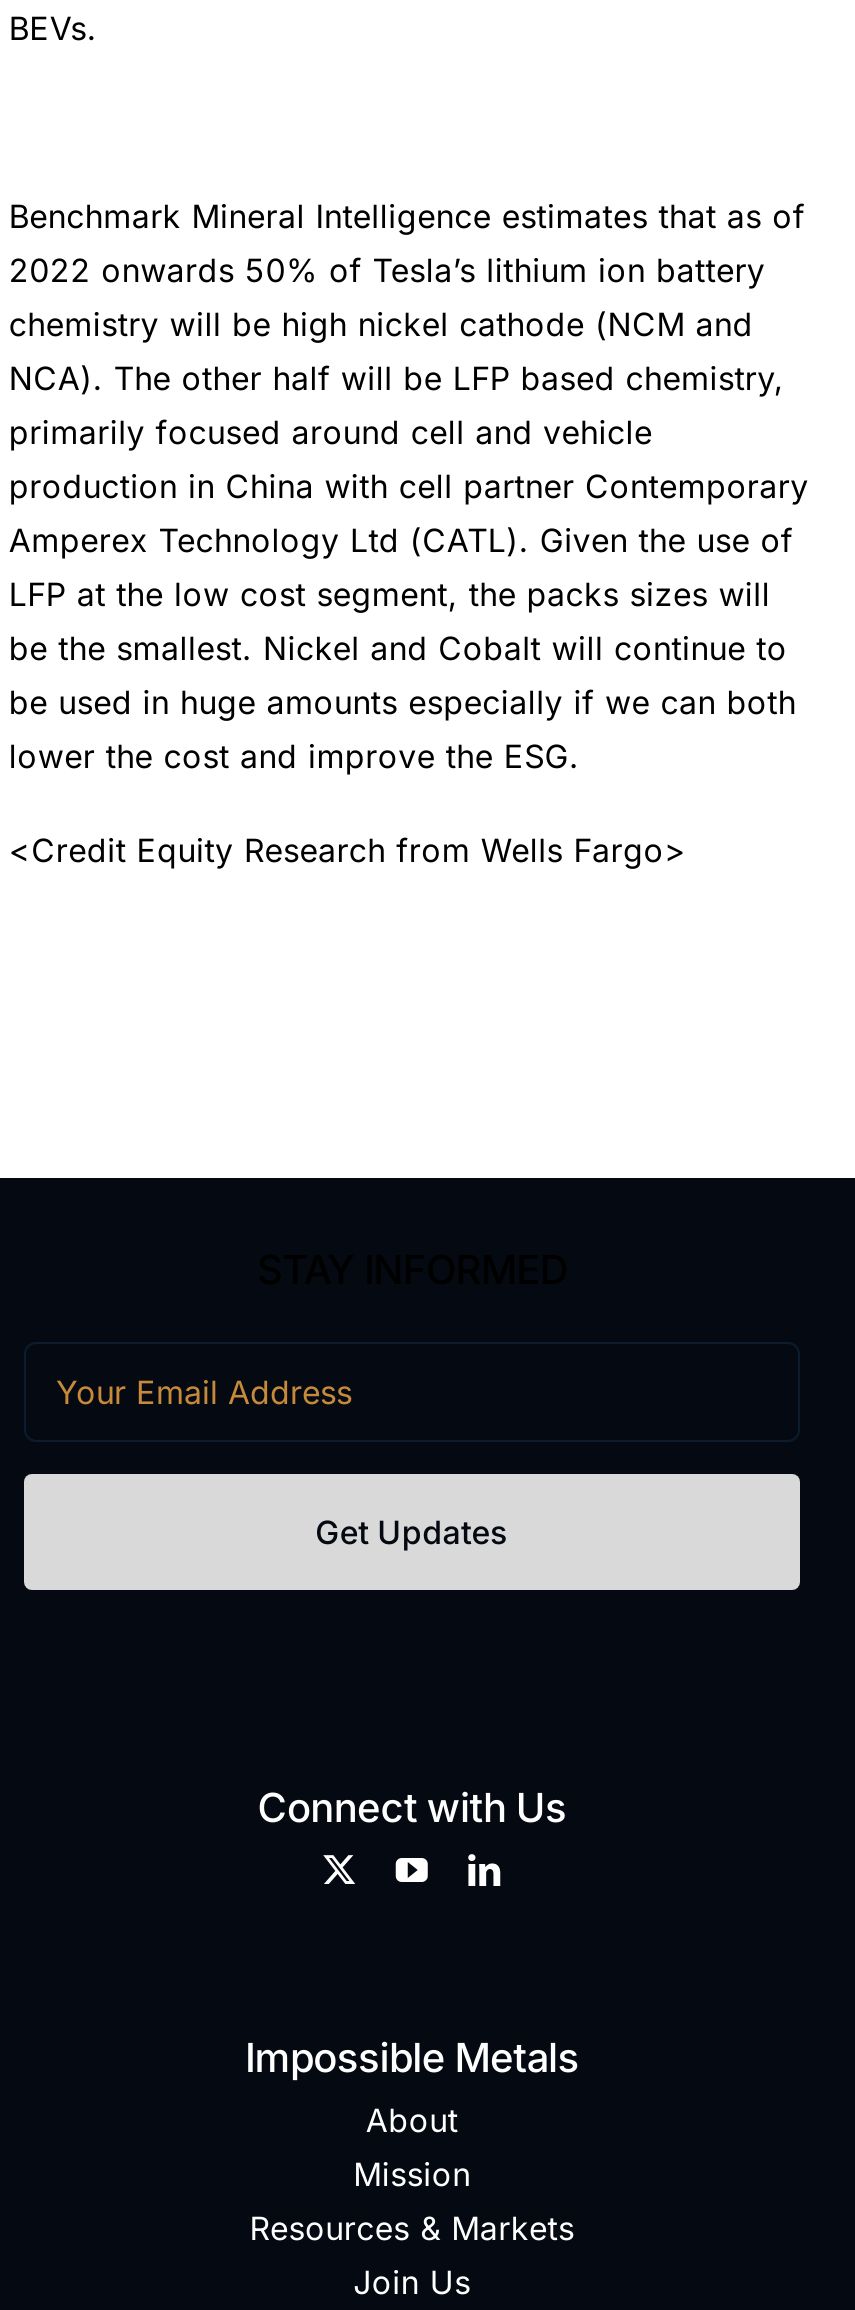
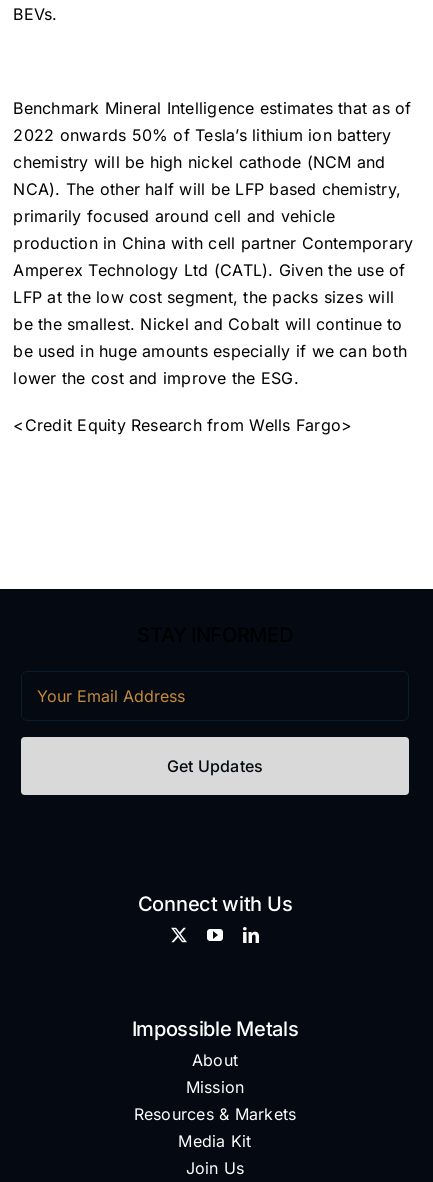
+ Media Kit
